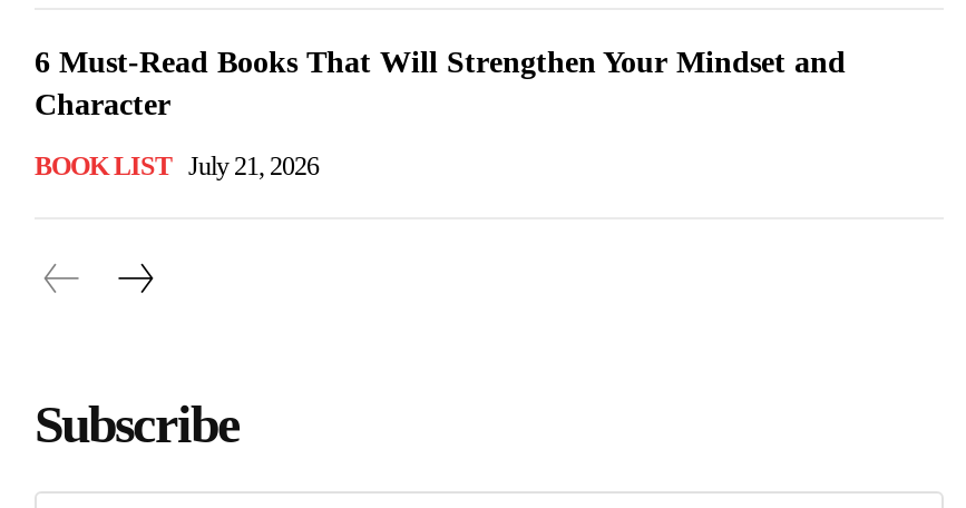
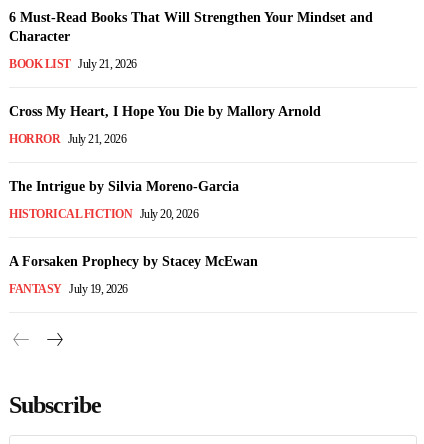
+ Cross My Heart, I Hope You Die by Mallory Arnold
+ HORROR July 21, 2026
+ The Intrigue by Silvia Moreno-Garcia
+ HISTORICAL FICTION July 20, 2026
+ A Forsaken Prophecy by Stacey McEwan
+ FANTASY July 19, 2026
